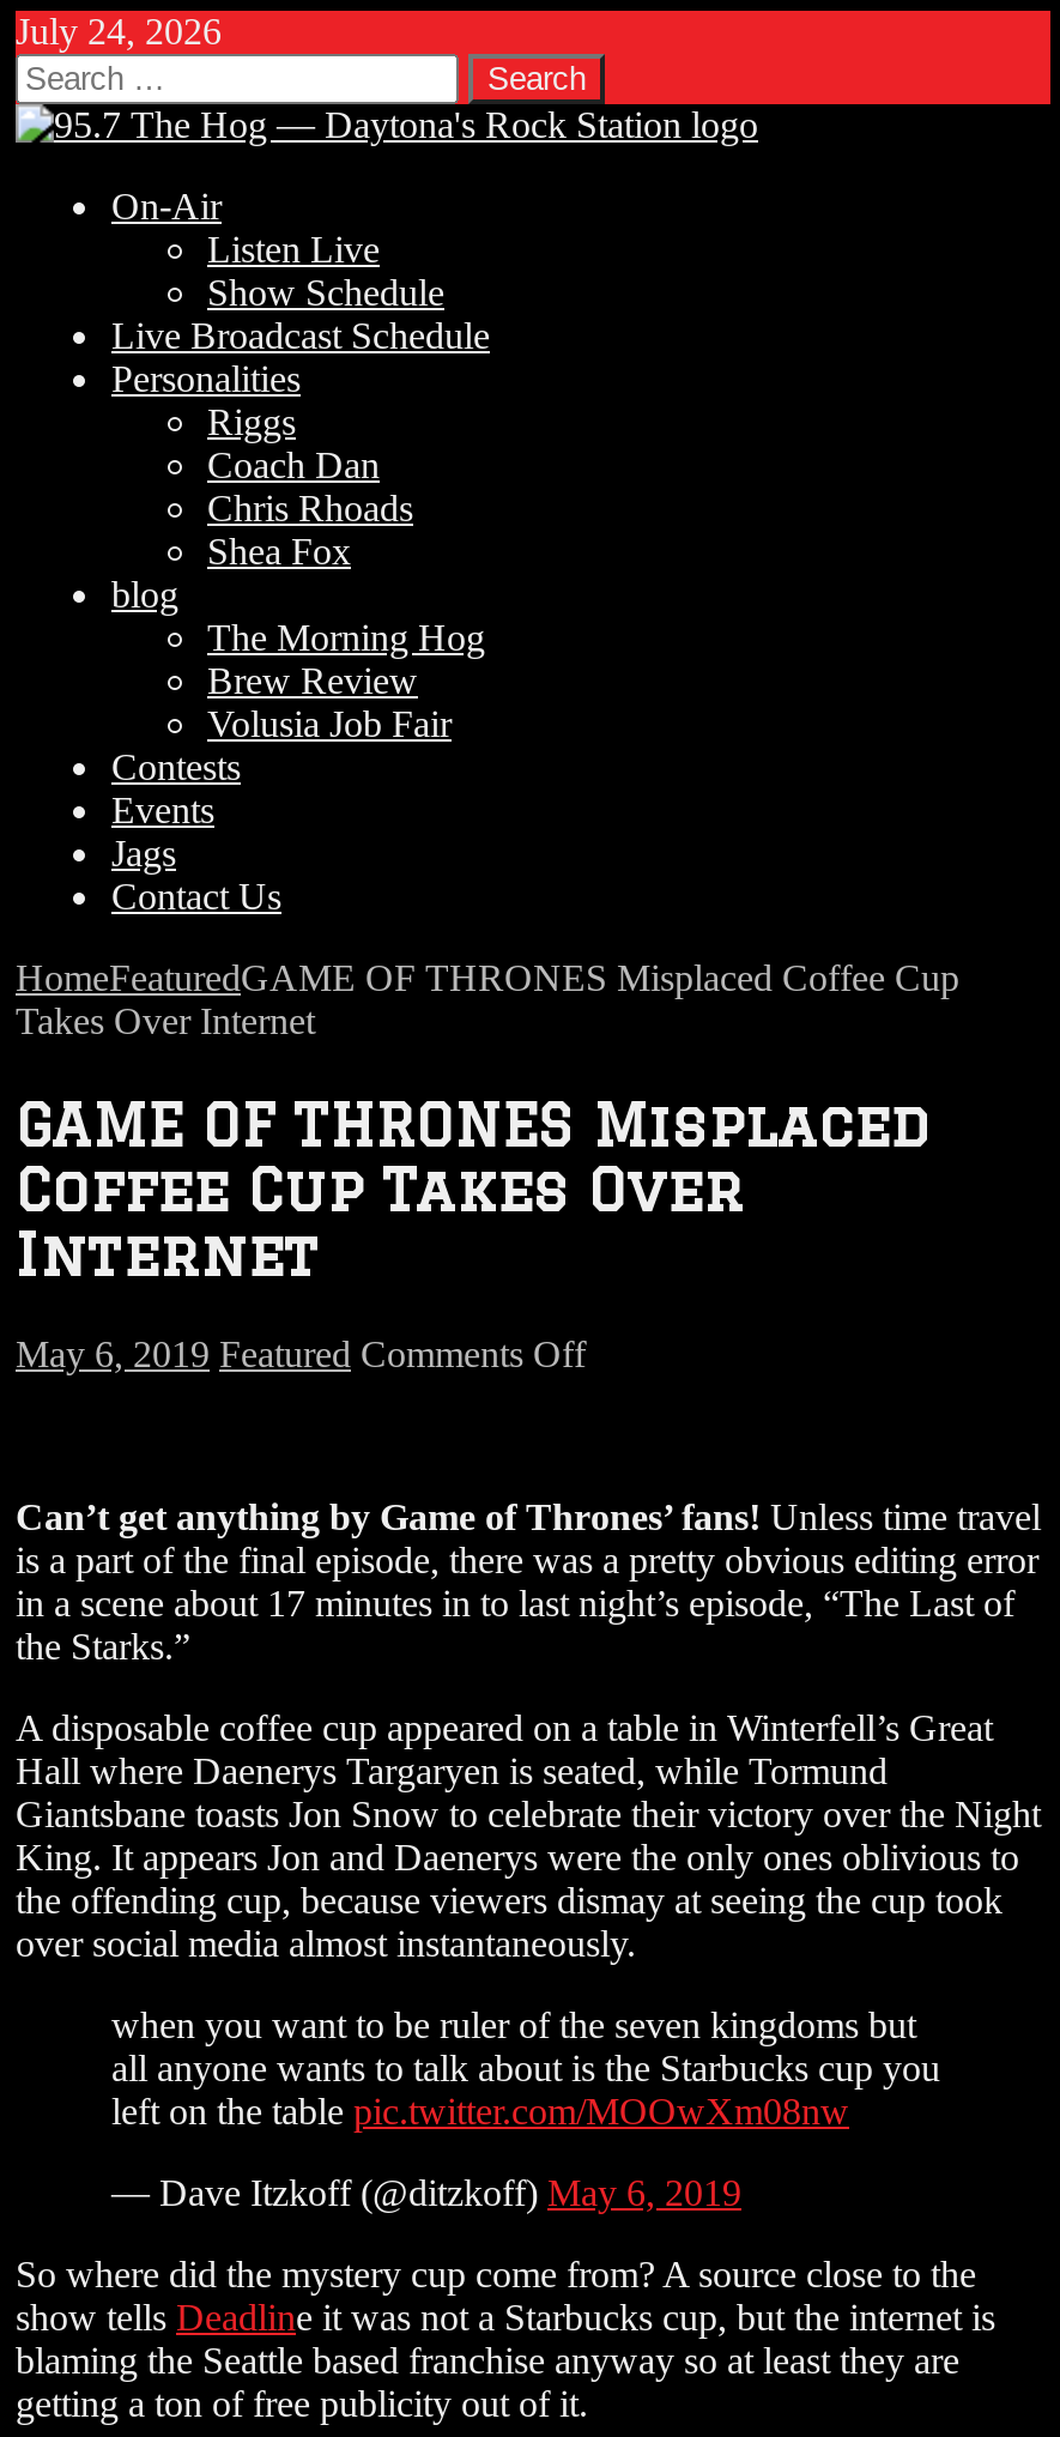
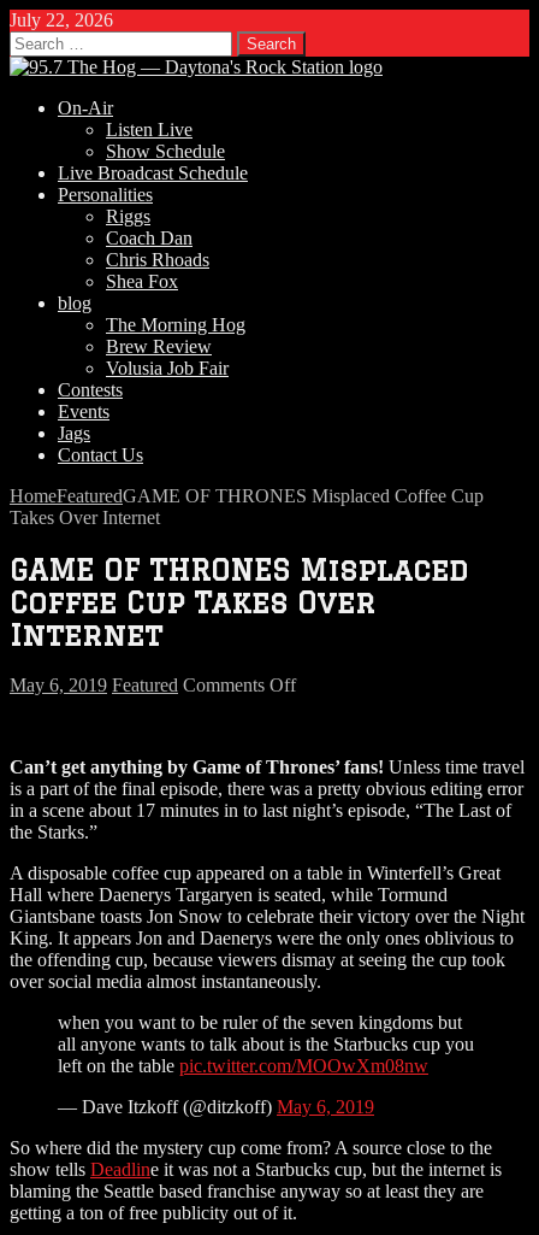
- July 24, 2026
+ July 22, 2026
